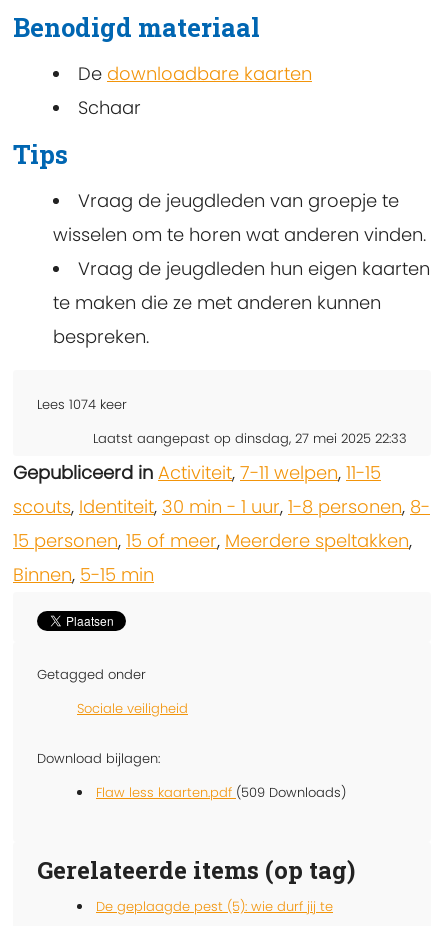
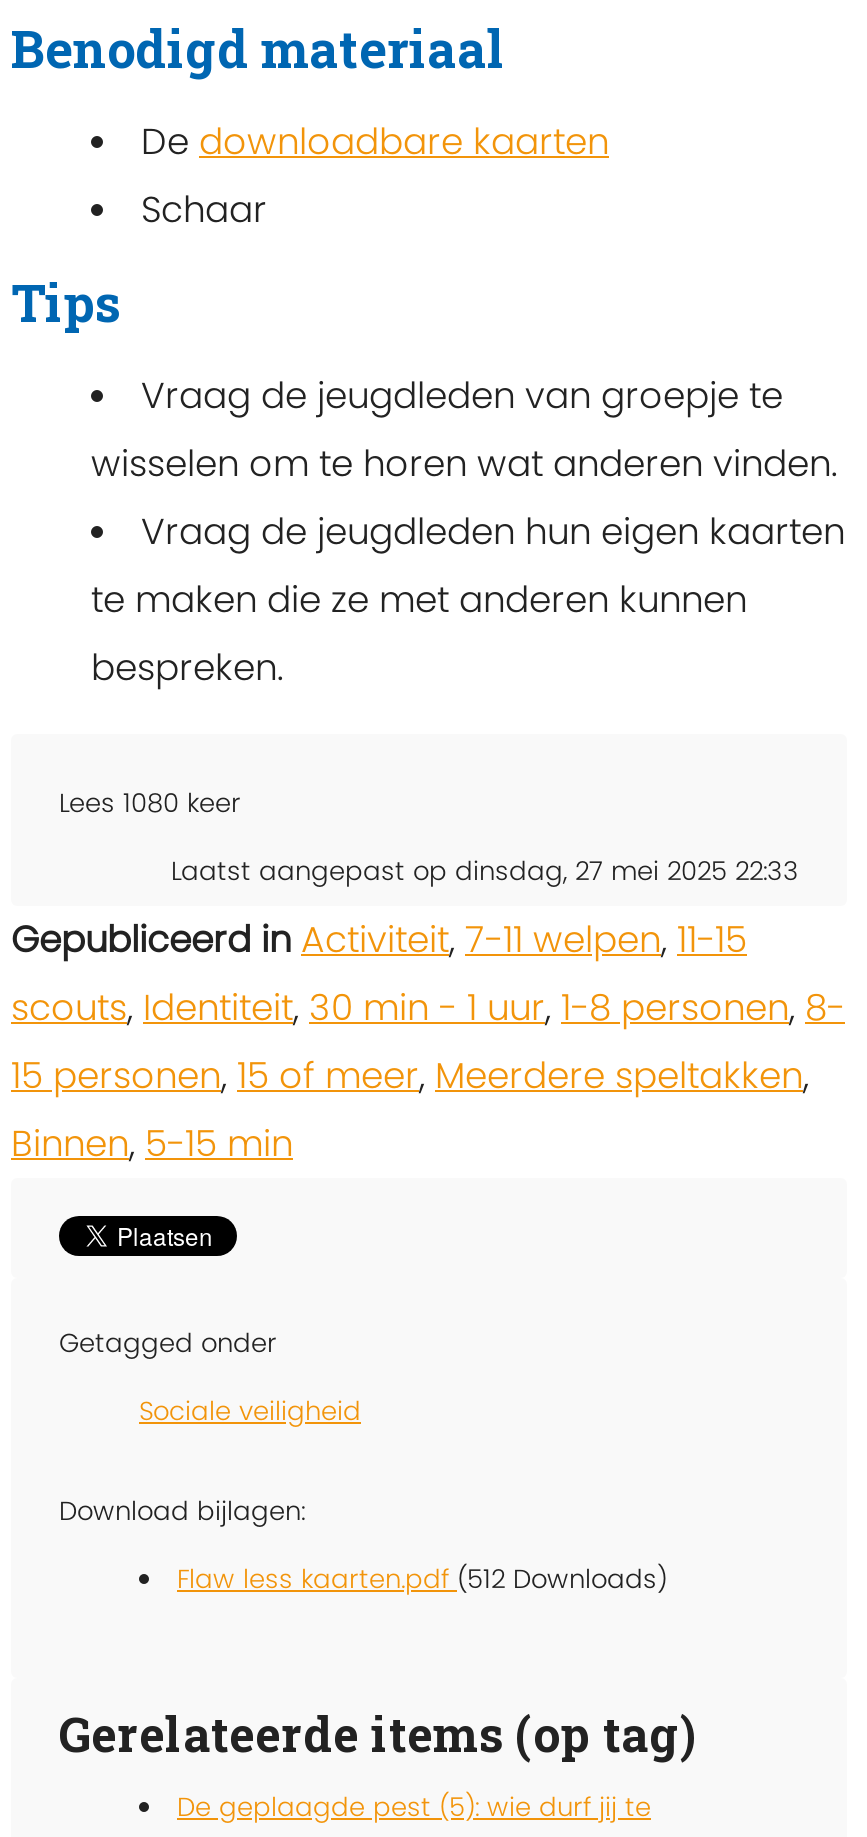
- Lees 1074 keer
+ Lees 1080 keer

- Flaw less kaarten.pdf (509 Downloads)
+ Flaw less kaarten.pdf (512 Downloads)
